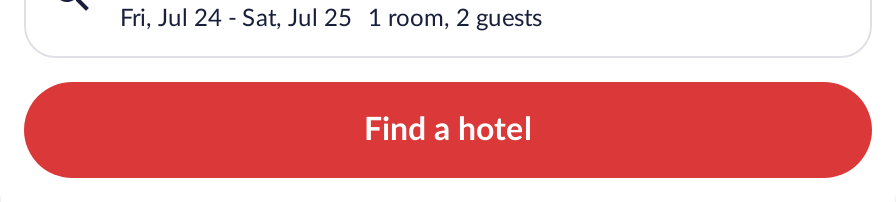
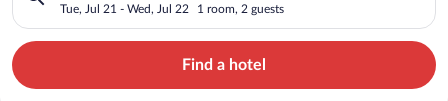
- Fri, Jul 24 - Sat, Jul 25
+ Tue, Jul 21 - Wed, Jul 22
